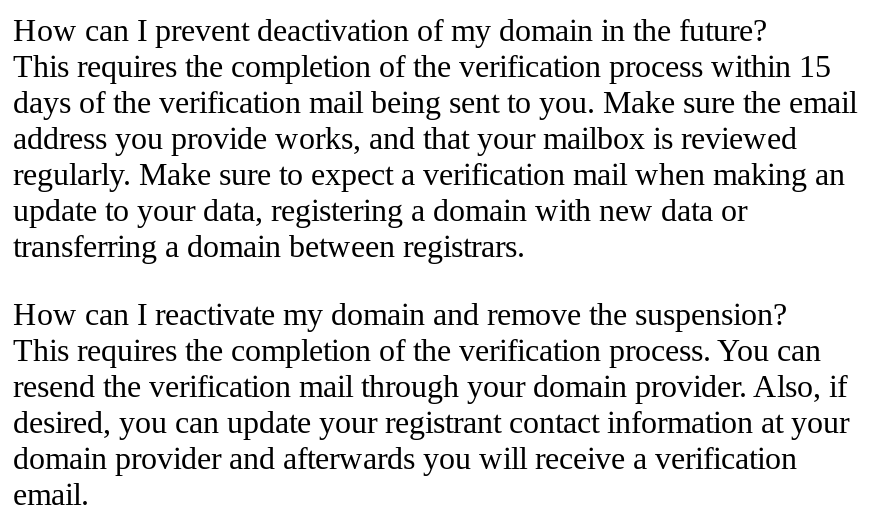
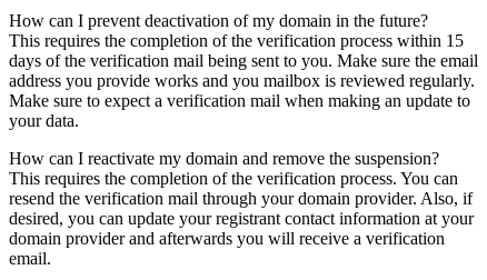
- address you provide works, and that your mailbox is reviewed
- regularly. Make sure to expect a verification mail when making an
- update to your data, registering a domain with new data or
- transferring a domain between registrars.
+ address you provide works and you mailbox is reviewed regularly.
+ Make sure to expect a verification mail when making an update to
+ your data.
